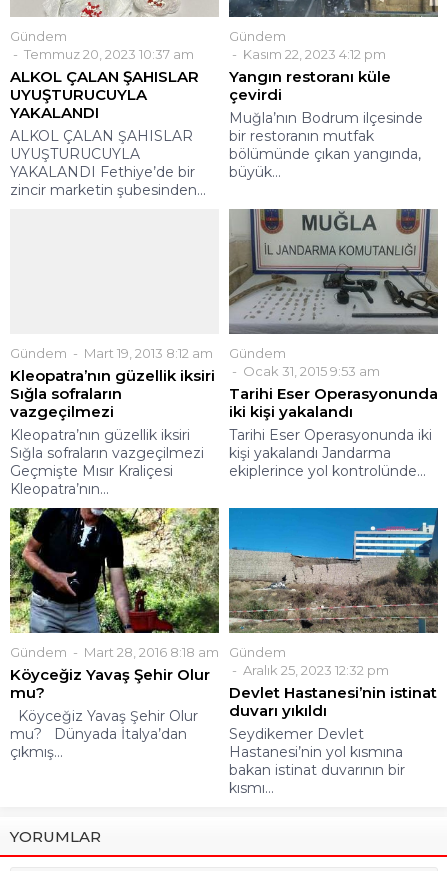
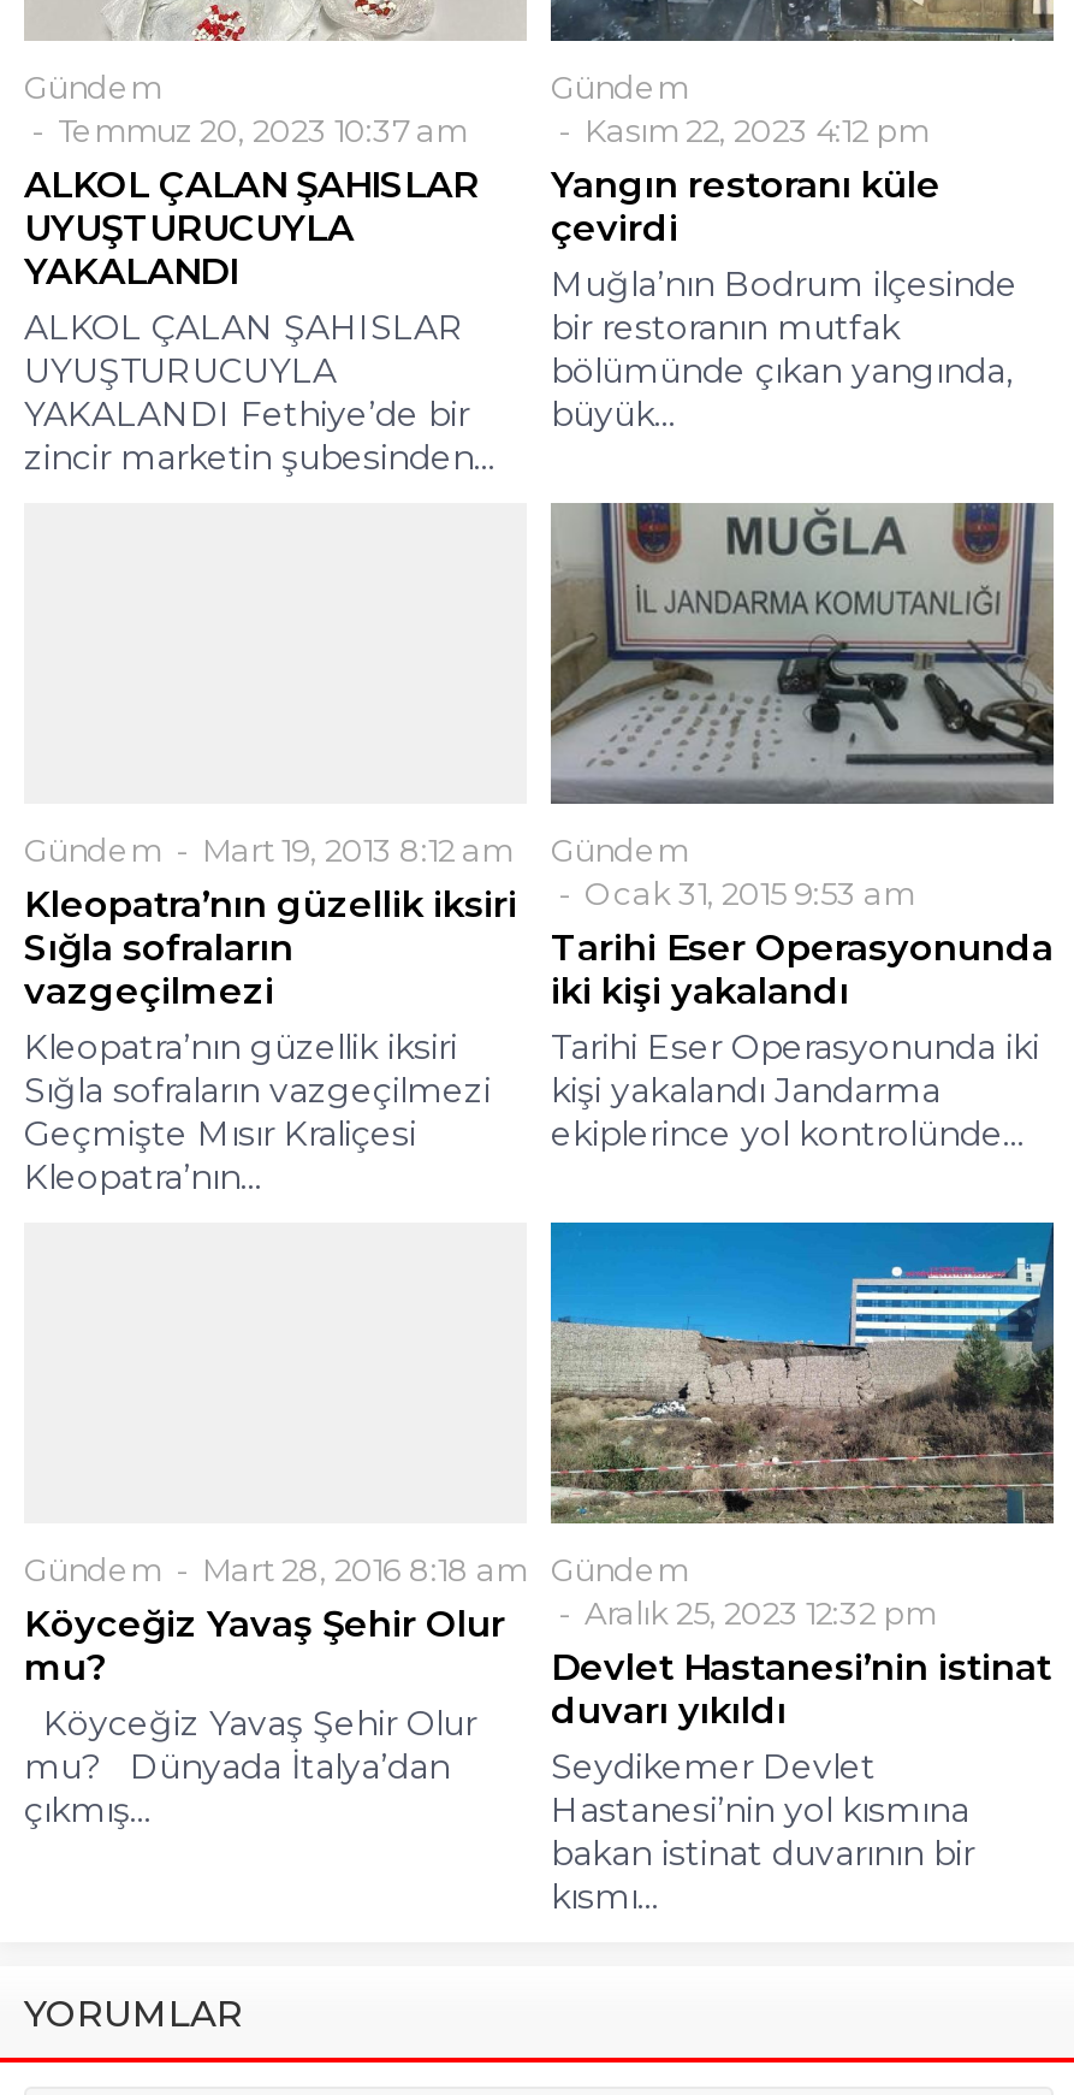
- [image]
